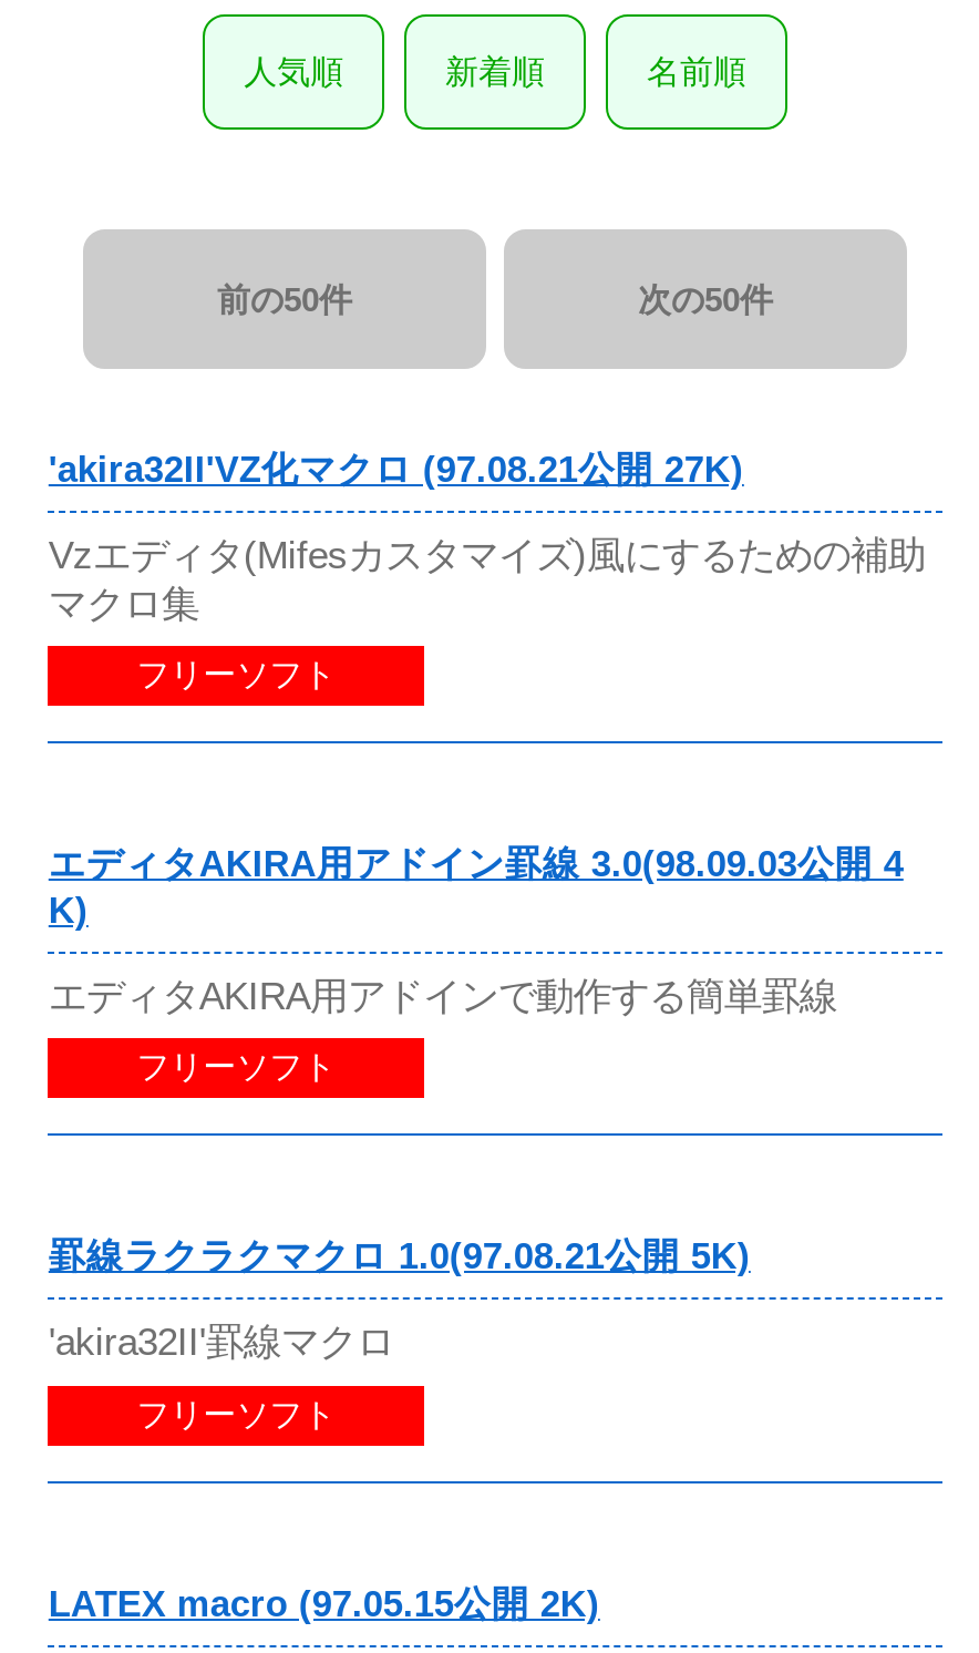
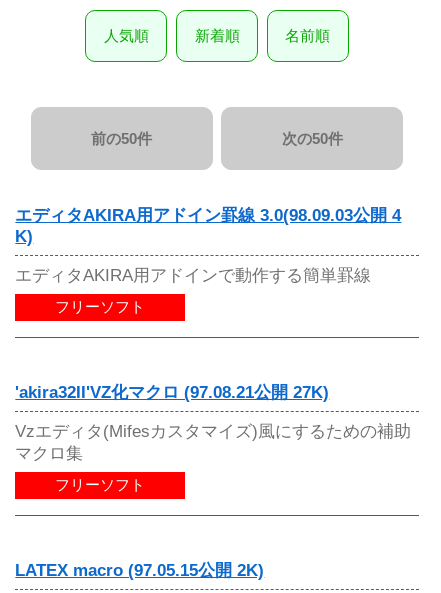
moved down: 'akira32II'VZ化マクロ (97.08.21公開 27K)

moved down: Vzエディタ(Mifesカスタマイズ)風にするための補助 | マクロ集

- フリーソフト

moved up: エディタAKIRA用アドイン罫線 3.0(98.09.03公開 4 | K) | エディタAKIRA用アドインで動作する簡単罫線 | フリーソフト

- 罫線ラクラクマクロ 1.0(97.08.21公開 5K)

- 'akira32II'罫線マクロ
